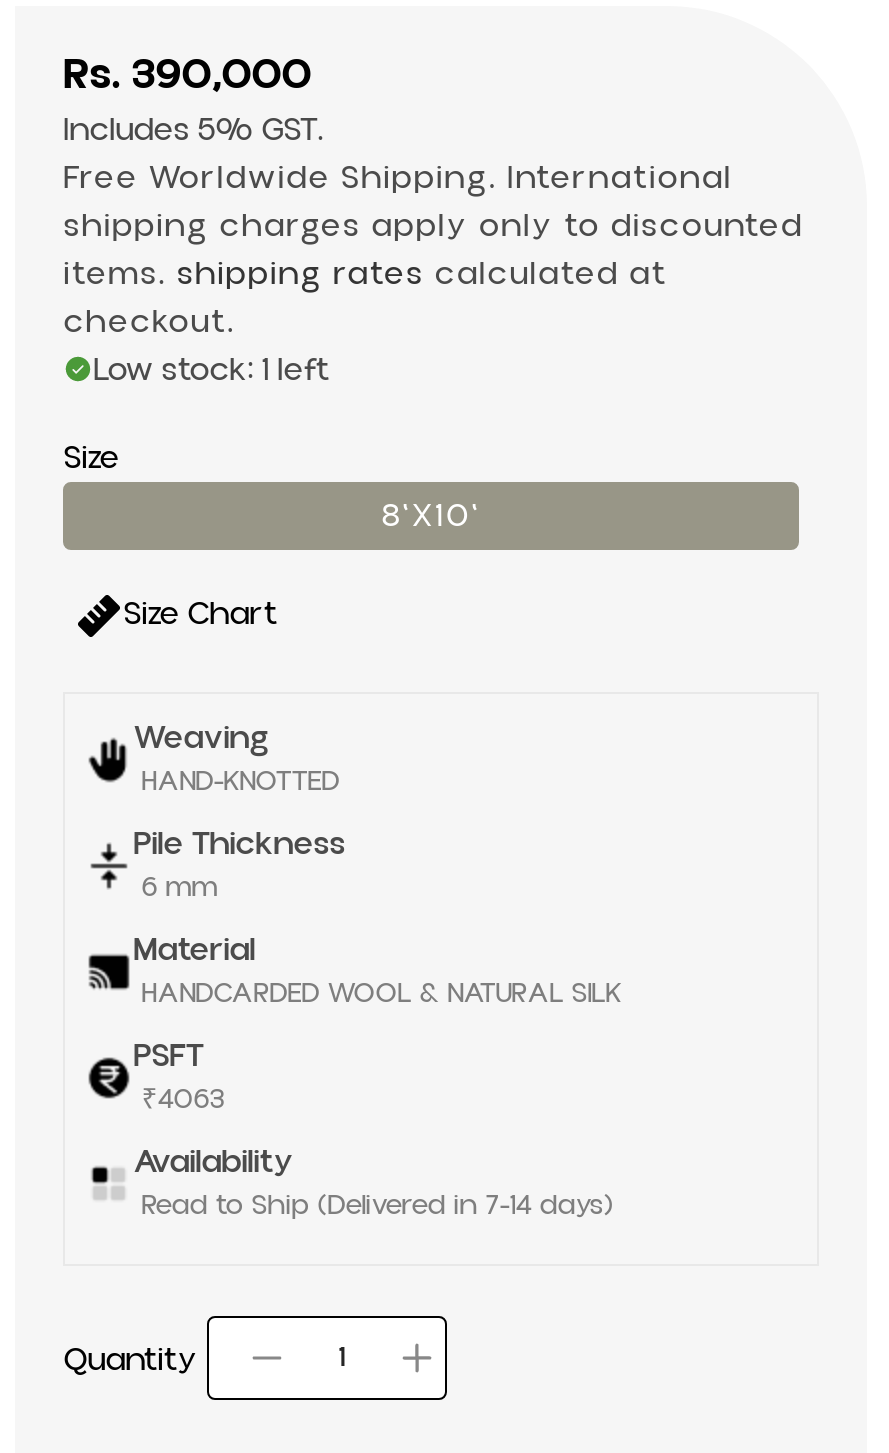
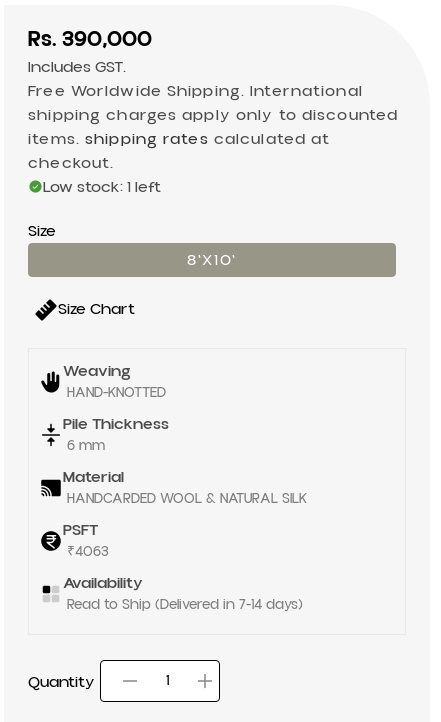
- Includes 5% GST.
+ Includes GST.
